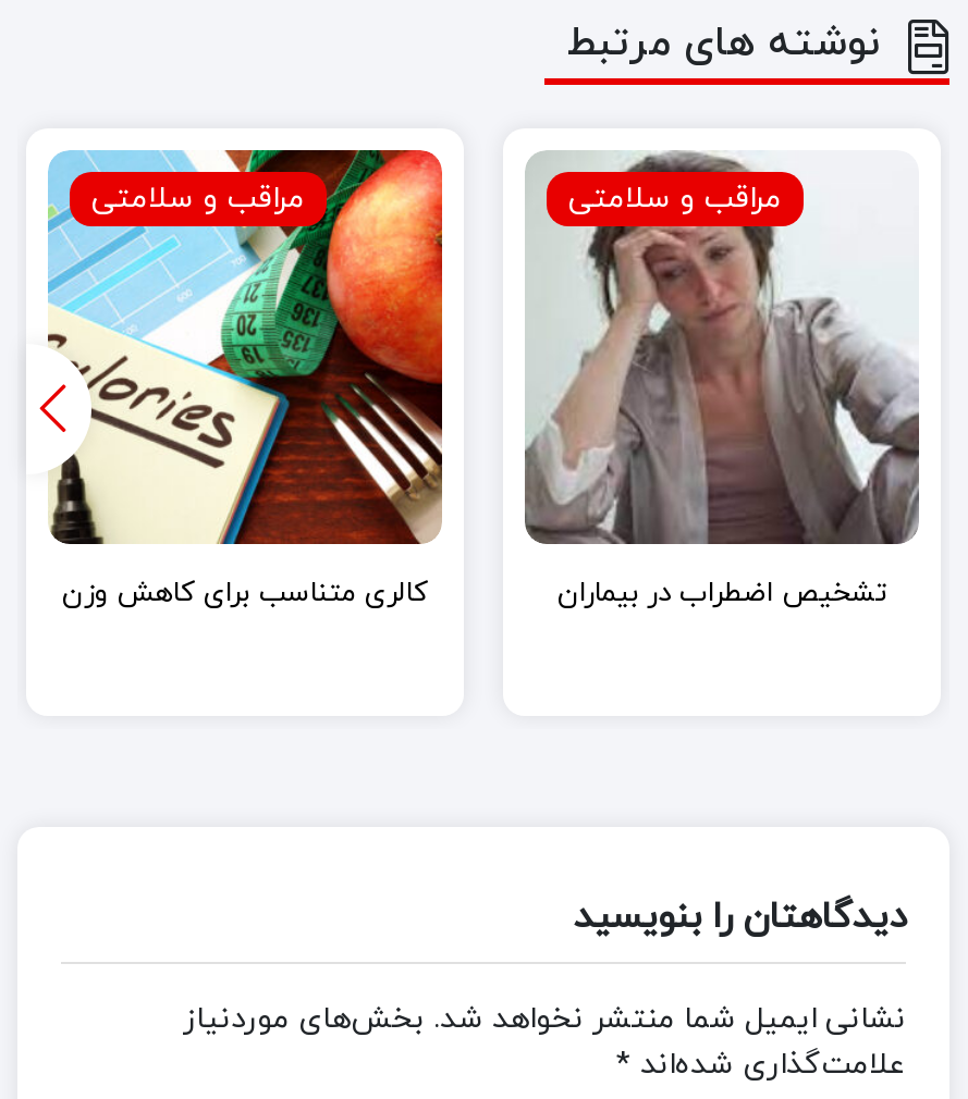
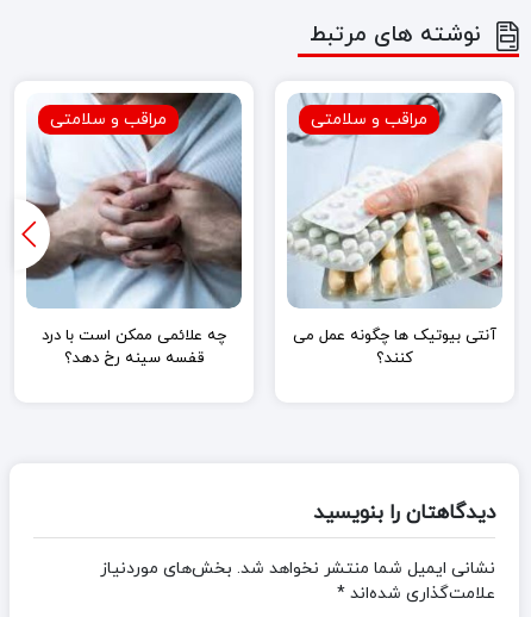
- [image]
- کالری متناسب برای کاهش وزن
+ [image]
+ چه علائمی ممکن است با درد
+ قفسه سینه رخ دهد؟

- [image]
- تشخیص اضطراب در بیماران
+ [image]
+ آنتی بیوتیک ها چگونه عمل می
+ کنند؟
